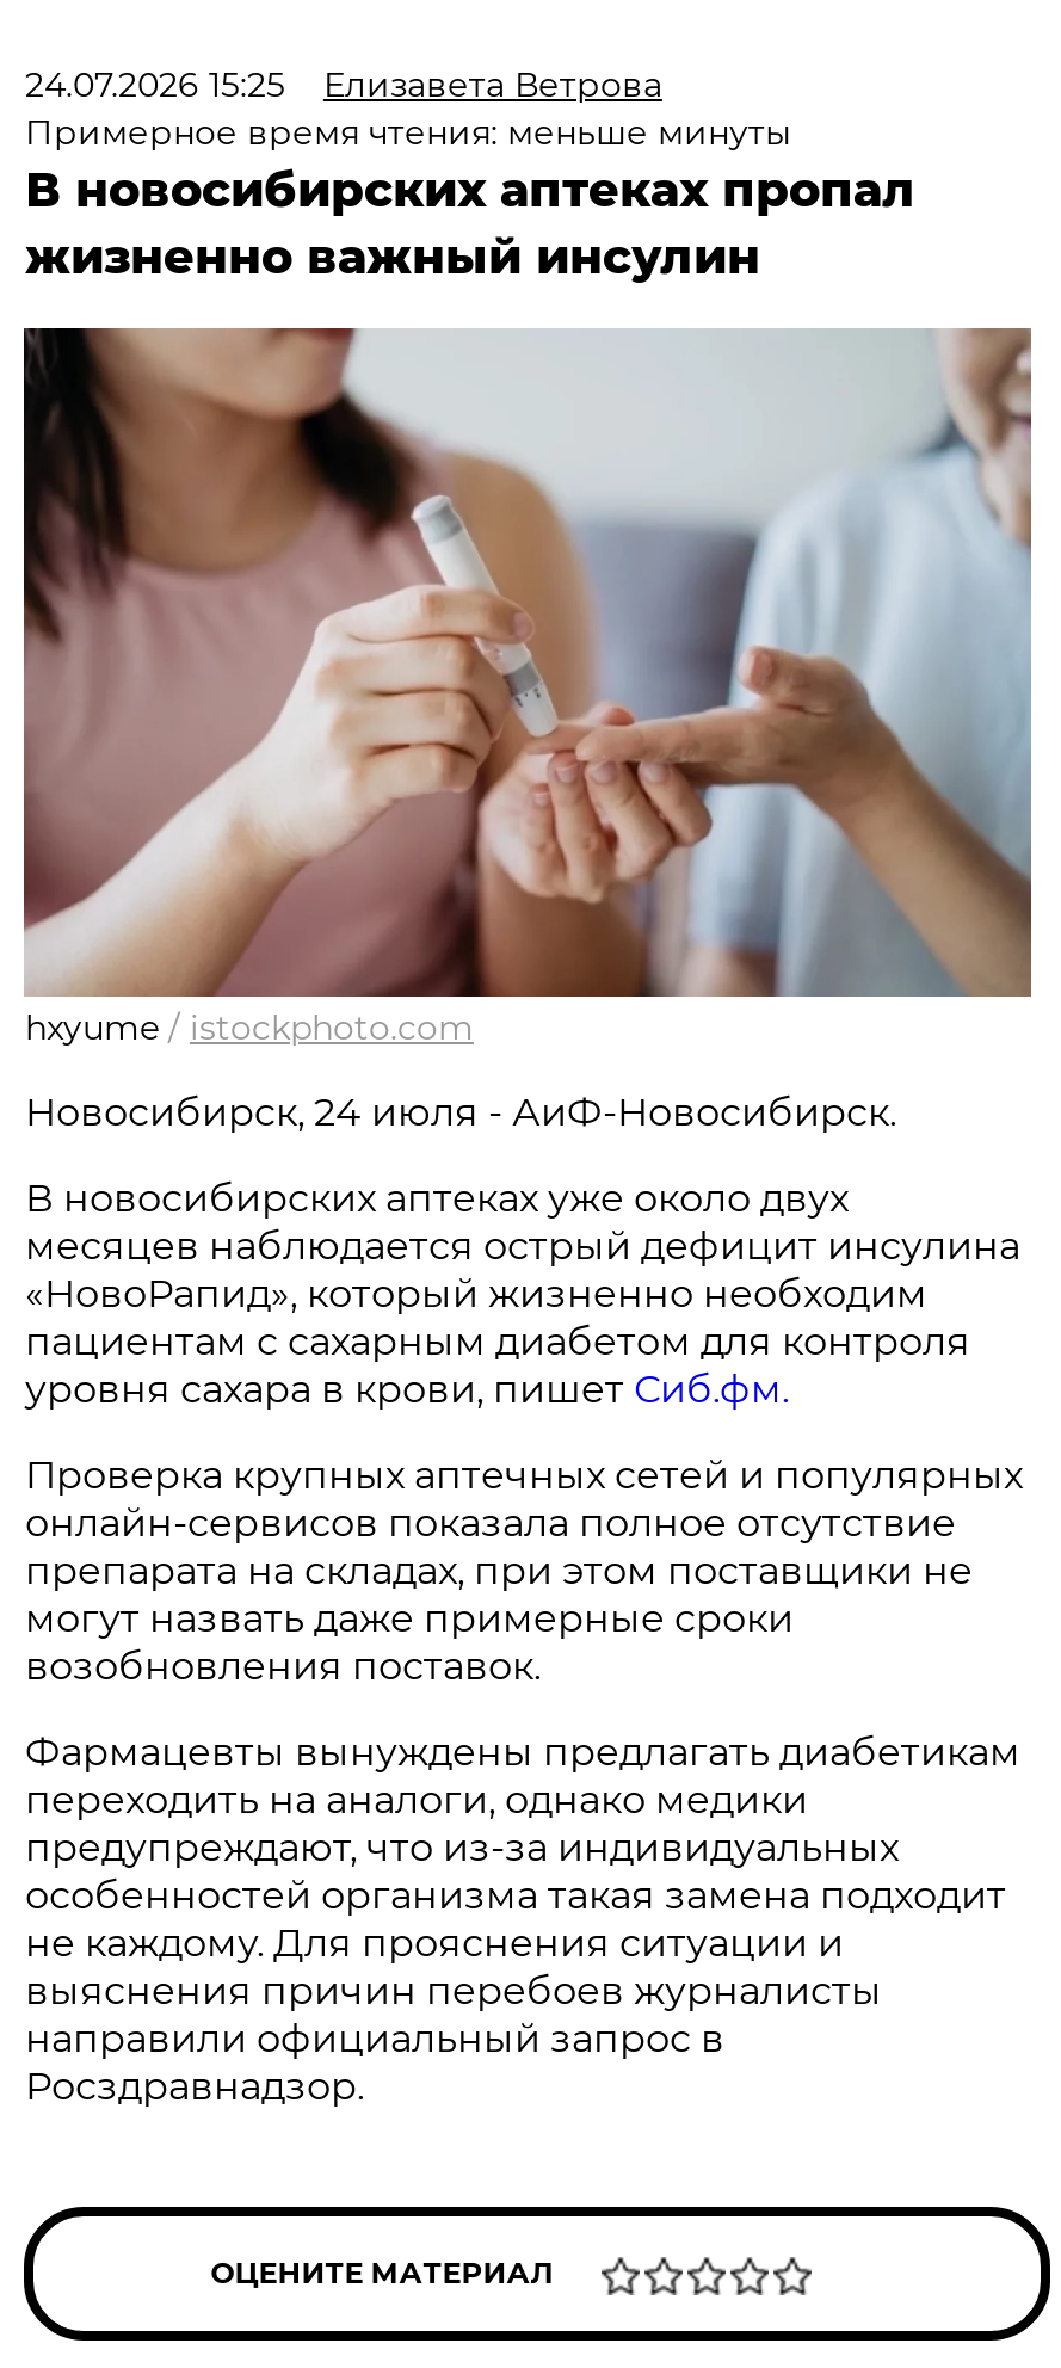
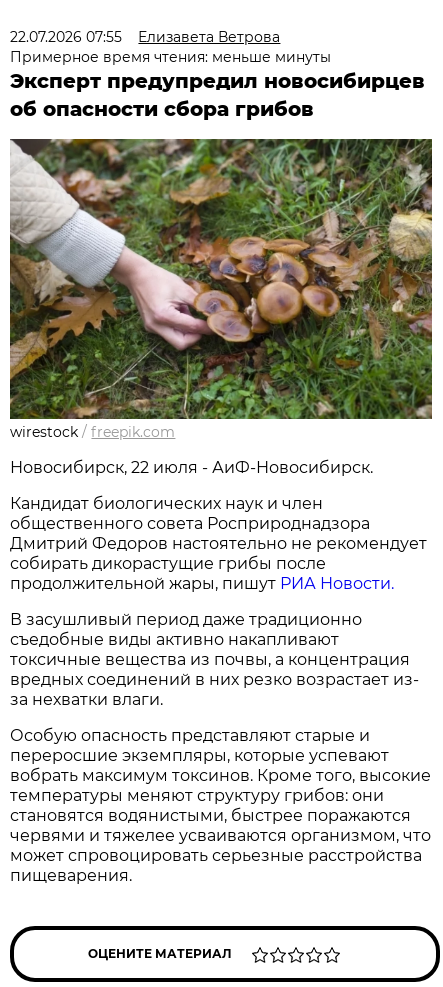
- 24.07.2026 15:25 Елизавета Ветрова
+ 22.07.2026 07:55 Елизавета Ветрова

- В новосибирских аптеках пропал
- жизненно важный инсулин
+ Эксперт предупредил новосибирцев
+ об опасности сбора грибов

- [image]
- hxyume / istockphoto.com
+ [image]
+ wirestock / freepik.com

- Новосибирcк, 24 июля - АиФ-Новосибирск.
+ Новосибирcк, 22 июля - АиФ-Новосибирск.

- В новосибирских аптеках уже около двух
- месяцев наблюдается острый дефицит инсулина
- «НовоРапид», который жизненно необходим
- пациентам с сахарным диабетом для контроля
- уровня сахара в крови, пишет Сиб.фм.
+ Кандидат биологических наук и член
+ общественного совета Росприроднадзора
+ Дмитрий Федоров настоятельно не рекомендует
+ собирать дикорастущие грибы после
+ продолжительной жары, пишут РИА Новости.

- Проверка крупных аптечных сетей и популярных
- онлайн-сервисов показала полное отсутствие
- препарата на складах, при этом поставщики не
- могут назвать даже примерные сроки
- возобновления поставок.
+ В засушливый период даже традиционно
+ съедобные виды активно накапливают
+ токсичные вещества из почвы, а концентрация
+ вредных соединений в них резко возрастает из-
+ за нехватки влаги.

- Фармацевты вынуждены предлагать диабетикам
- переходить на аналоги, однако медики
- предупреждают, что из-за индивидуальных
- особенностей организма такая замена подходит
- не каждому. Для прояснения ситуации и
- выяснения причин перебоев журналисты
- направили официальный запрос в
- Росздравнадзор.
+ Особую опасность представляют старые и
+ переросшие экземпляры, которые успевают
+ вобрать максимум токсинов. Кроме того, высокие
+ температуры меняют структуру грибов: они
+ становятся водянистыми, быстрее поражаются
+ червями и тяжелее усваиваются организмом, что
+ может спровоцировать серьезные расстройства
+ пищеварения.
